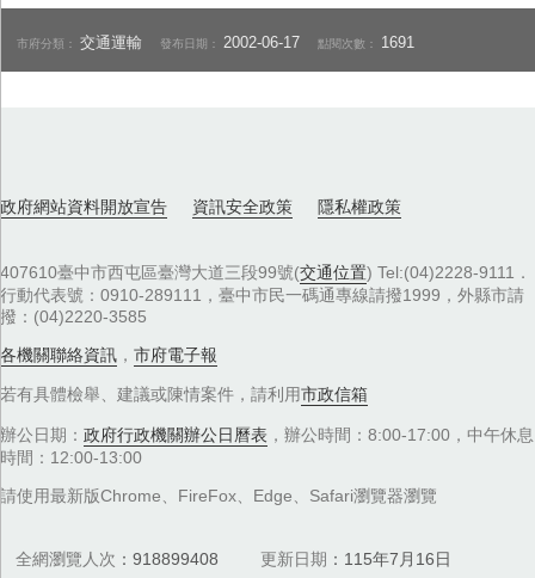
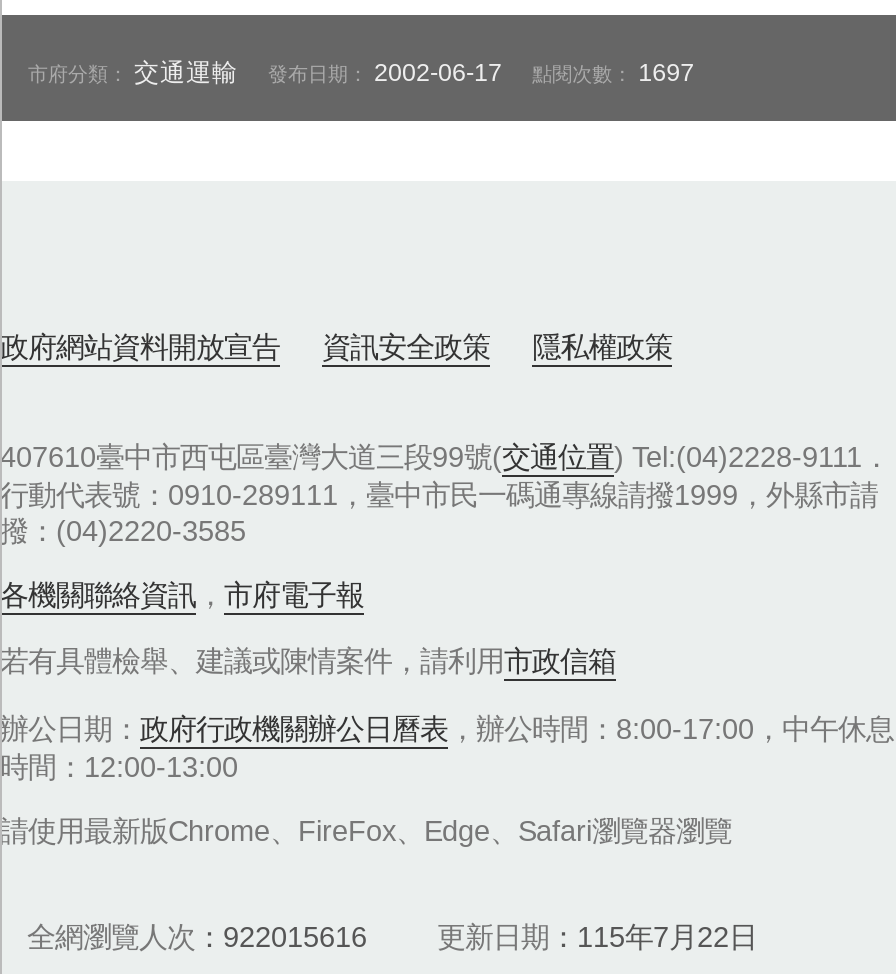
- 市府分類：交通運輸 發布日期：2002-06-17 點閱次數：1691
+ 市府分類：交通運輸 發布日期：2002-06-17 點閱次數：1697

- 全網瀏覽人次 918899408
+ 全網瀏覽人次 922015616

- 更新日期 115年7月16日
+ 更新日期 115年7月22日
